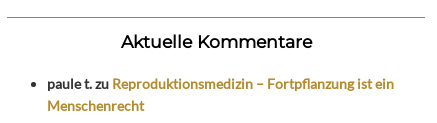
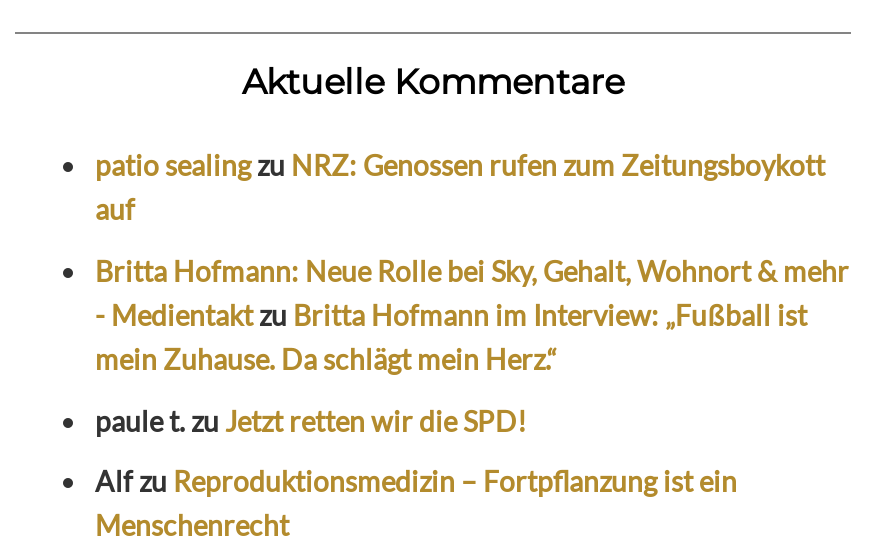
- paule t. zu Reproduktionsmedizin – Fortpflanzung ist ein
+ patio sealing zu NRZ: Genossen rufen zum Zeitungsboykott
+ auf
+ Britta Hofmann: Neue Rolle bei Sky, Gehalt, Wohnort & mehr
+ - Medientakt zu Britta Hofmann im Interview: „Fußball ist
+ mein Zuhause. Da schlägt mein Herz.“
+ paule t. zu Jetzt retten wir die SPD!
+ Alf zu Reproduktionsmedizin – Fortpflanzung ist ein
